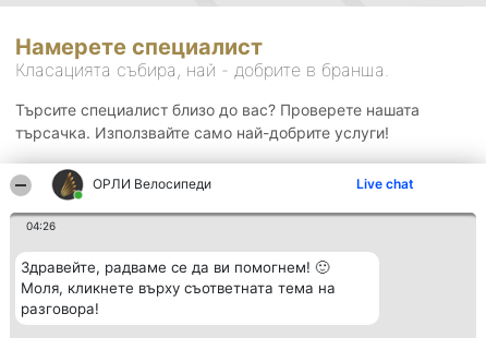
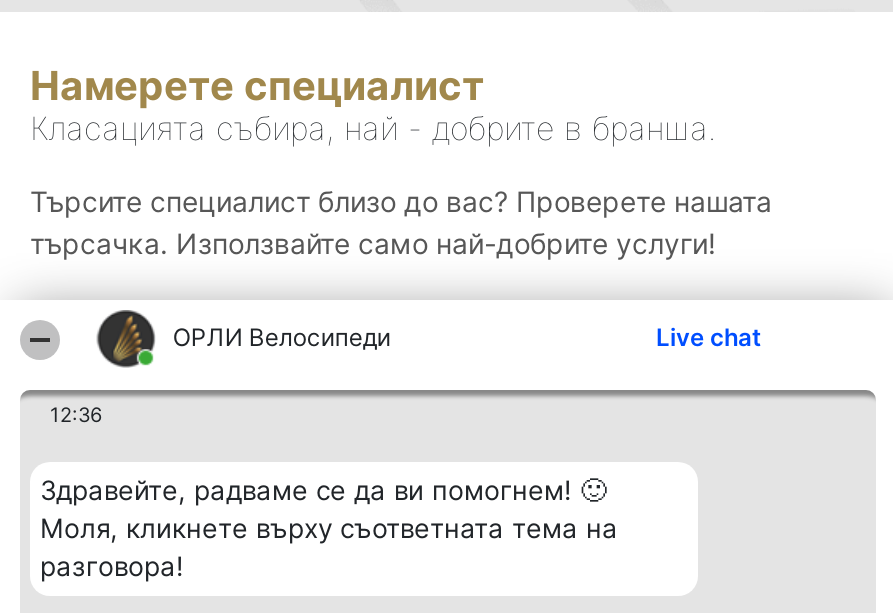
- 04:26
+ 12:36
